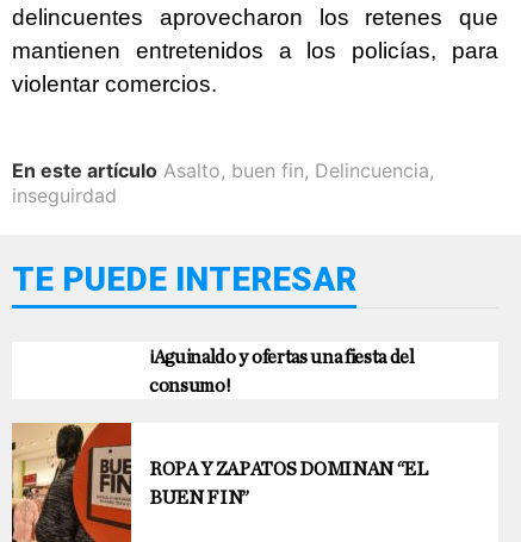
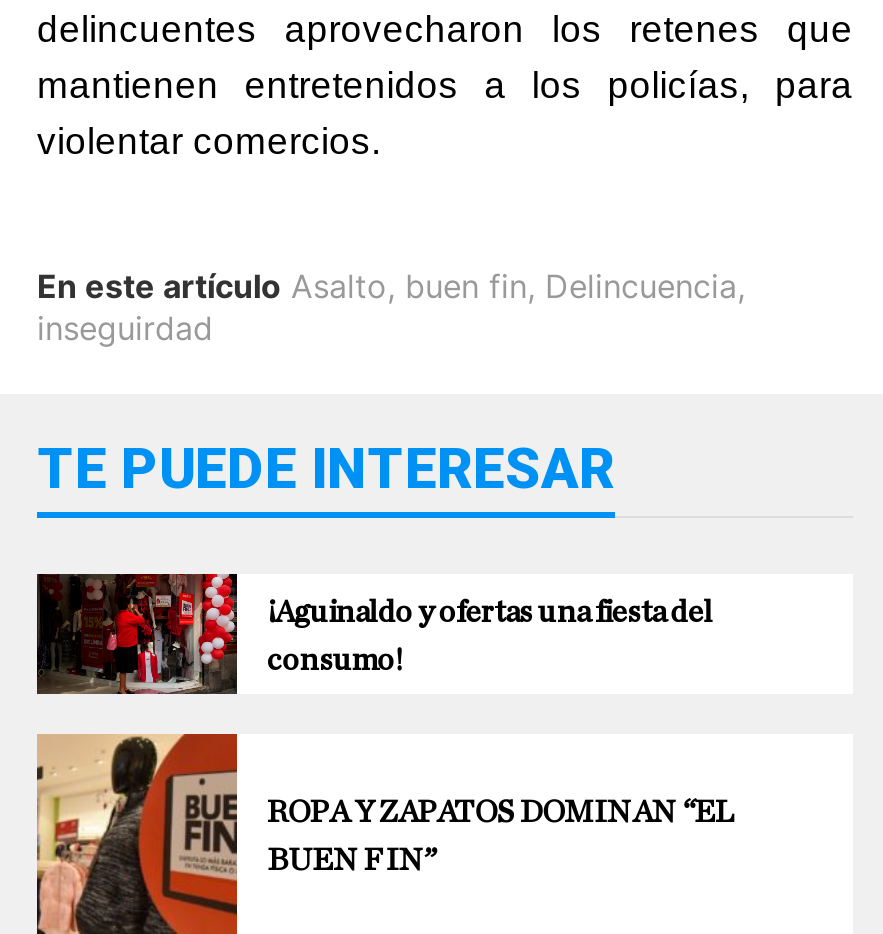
+ [image]
